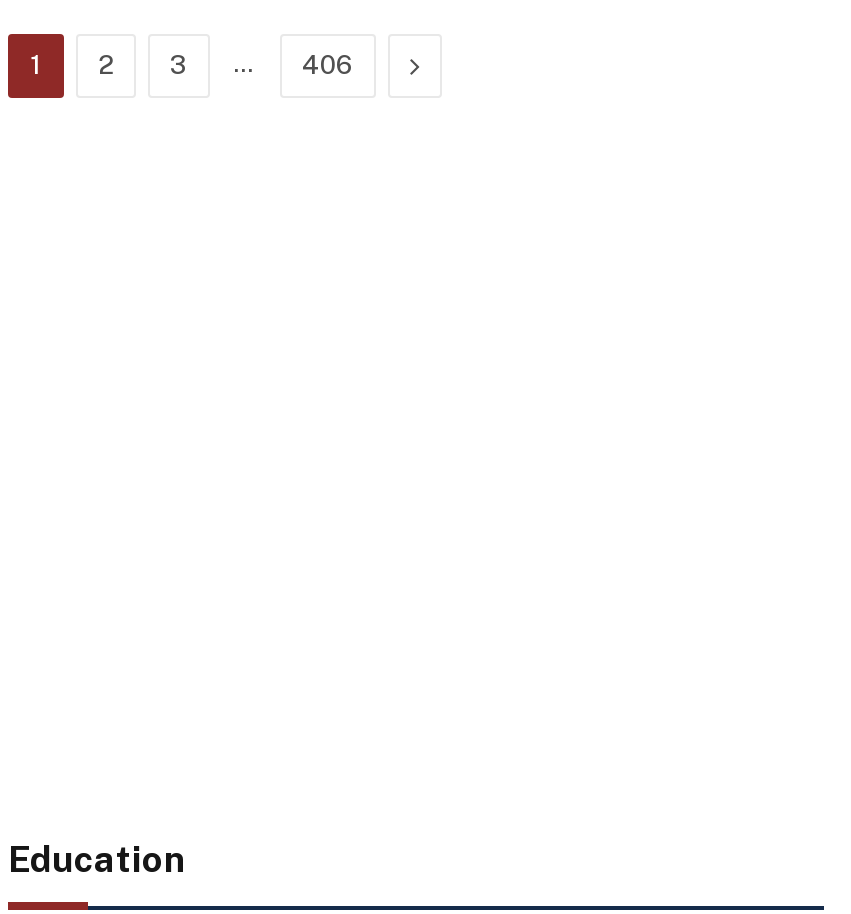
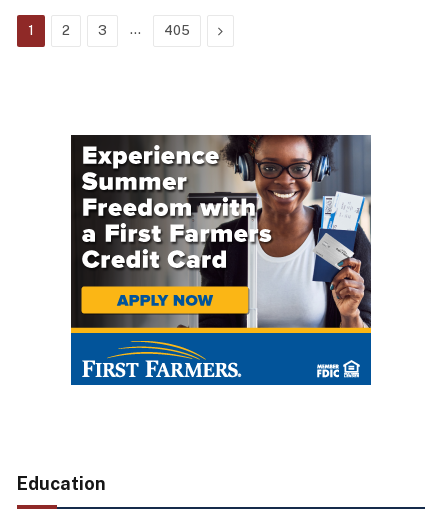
- 406
+ 405

+ [image]
